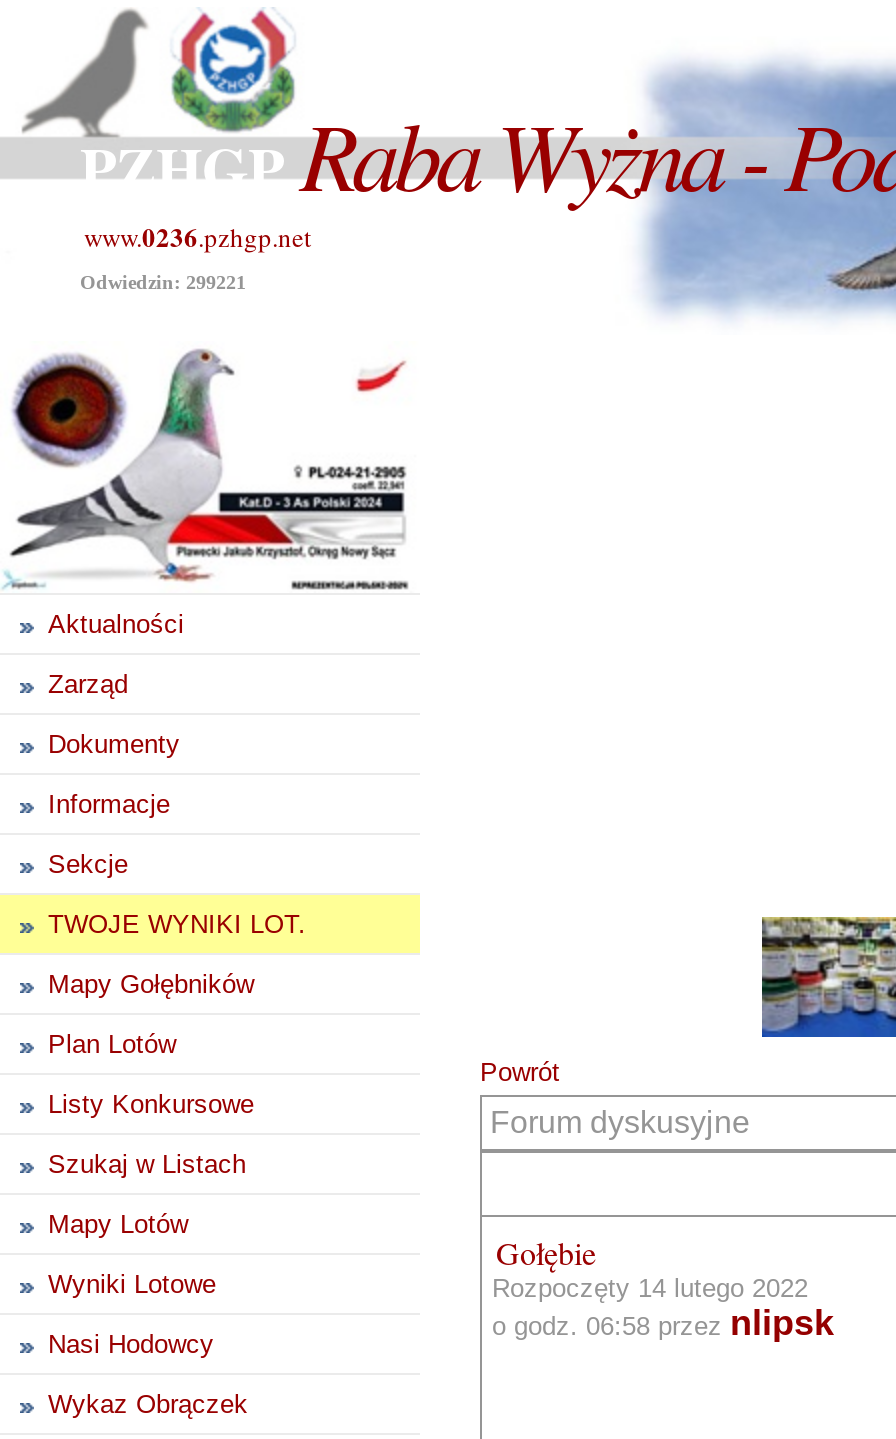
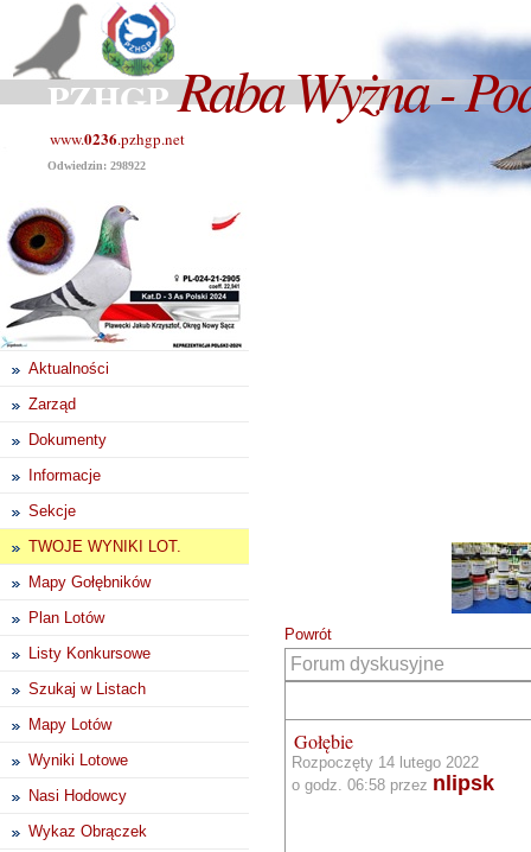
- Odwiedzin: 299221
+ Odwiedzin: 298922
